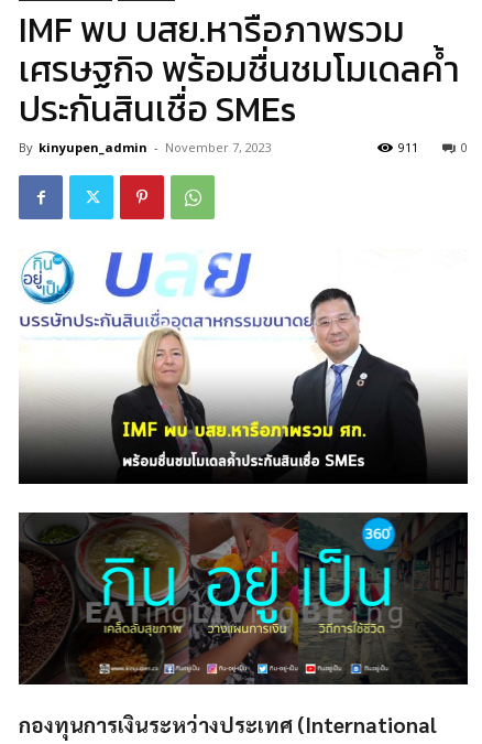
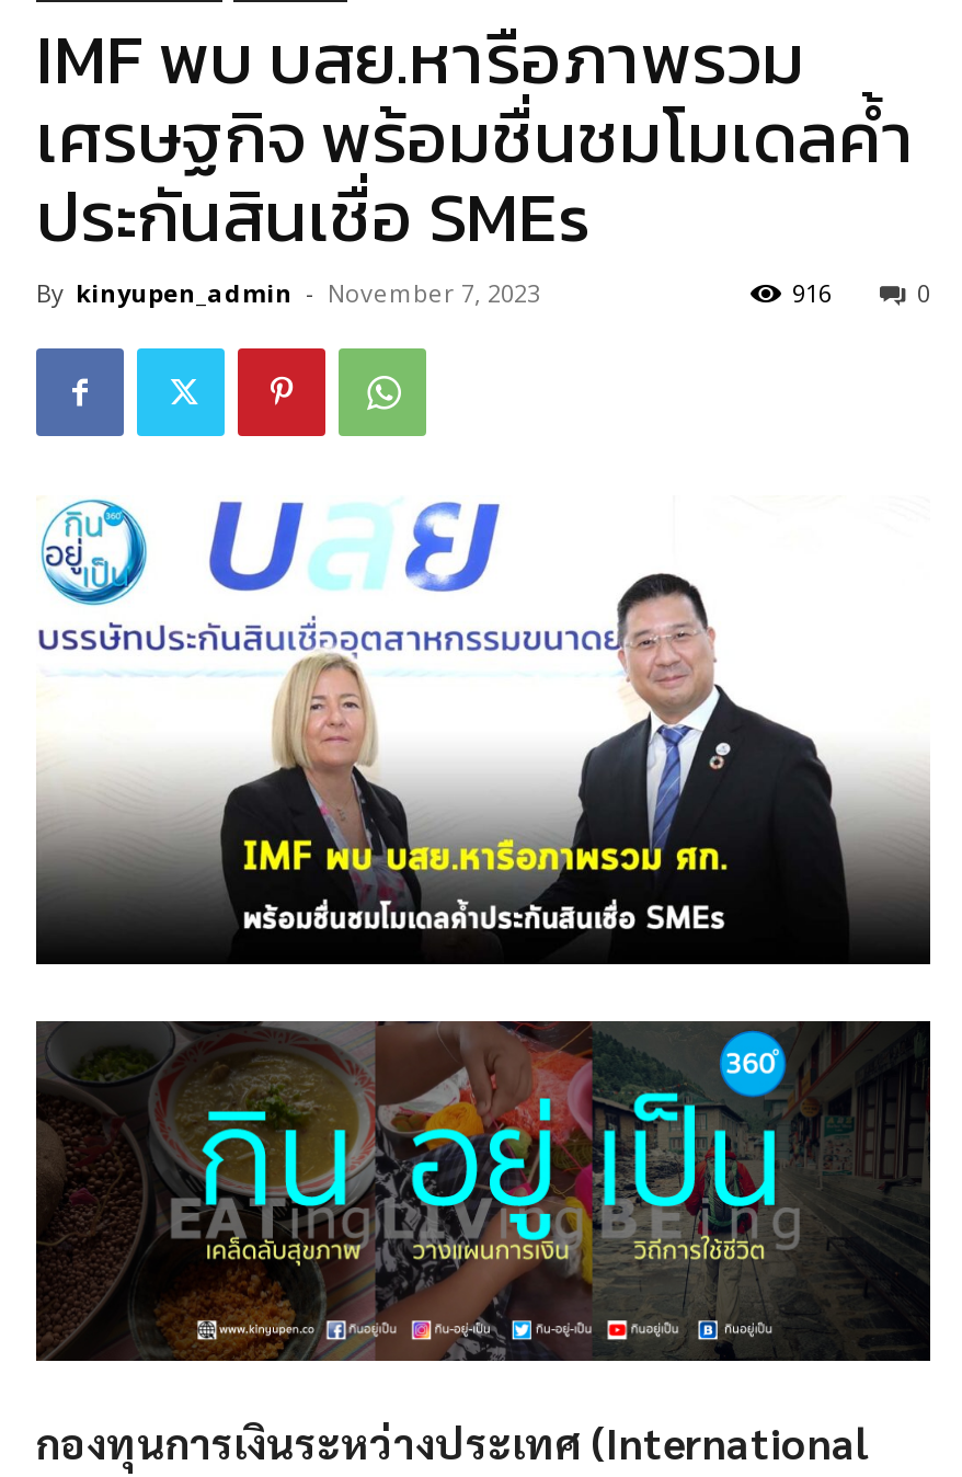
- 911
+ 916
